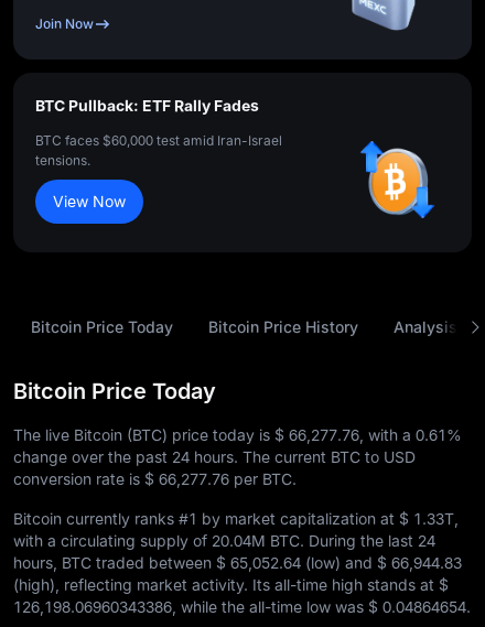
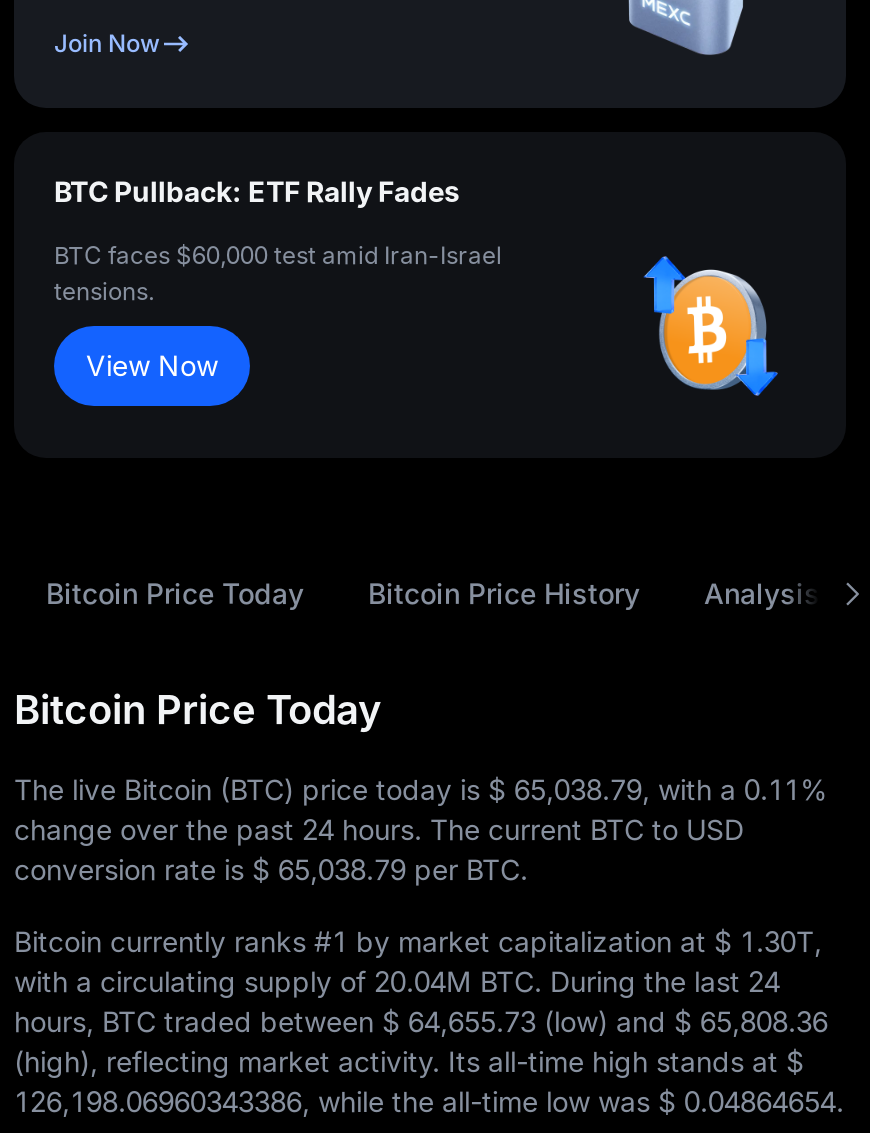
- The live Bitcoin (BTC) price today is $ 66,277.76, with a 0.61%
+ The live Bitcoin (BTC) price today is $ 65,038.79, with a 0.11%

- conversion rate is $ 66,277.76 per BTC.
+ conversion rate is $ 65,038.79 per BTC.

- Bitcoin currently ranks #1 by market capitalization at $ 1.33T,
+ Bitcoin currently ranks #1 by market capitalization at $ 1.30T,

- hours, BTC traded between $ 65,052.64 (low) and $ 66,944.83
+ hours, BTC traded between $ 64,655.73 (low) and $ 65,808.36
